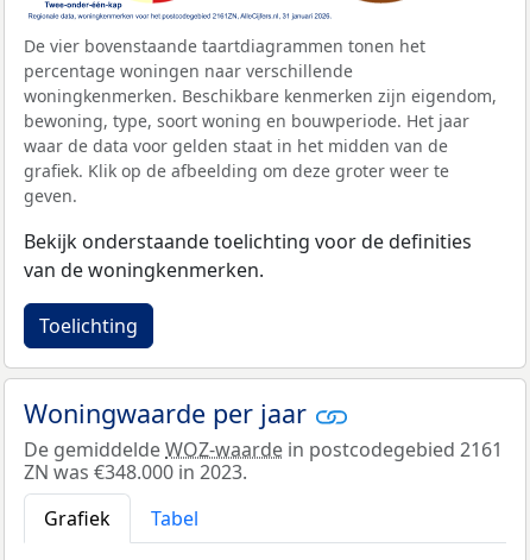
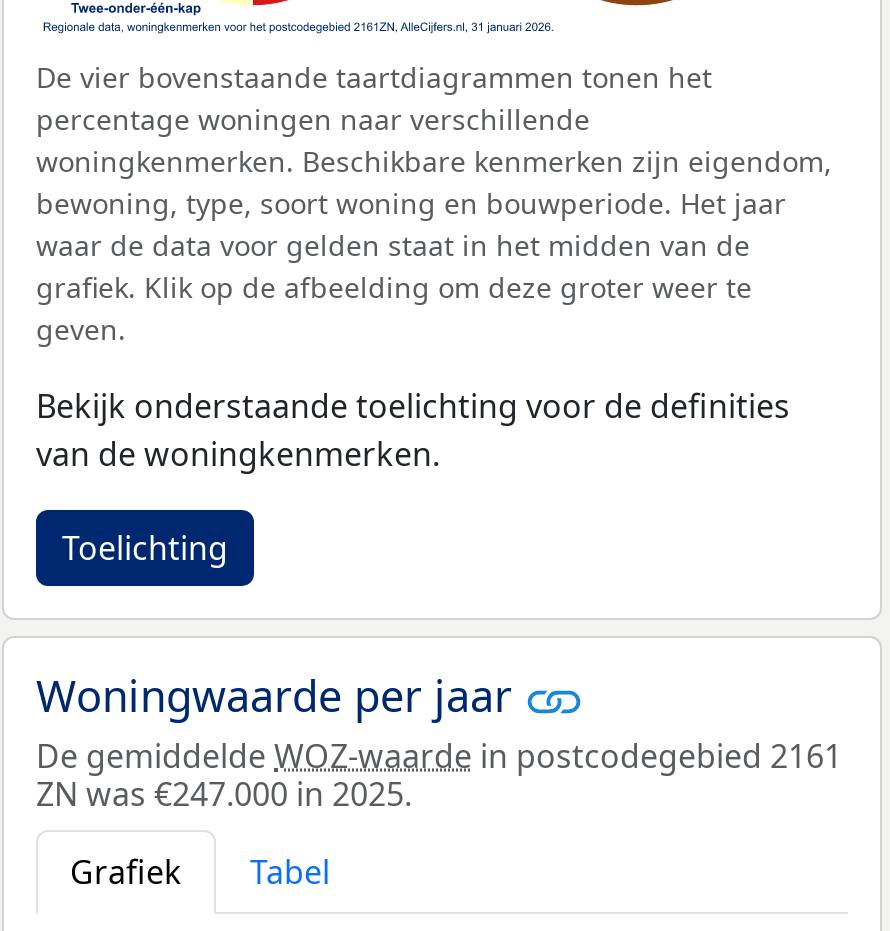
- ZN was €348.000 in 2023.
+ ZN was €247.000 in 2025.
